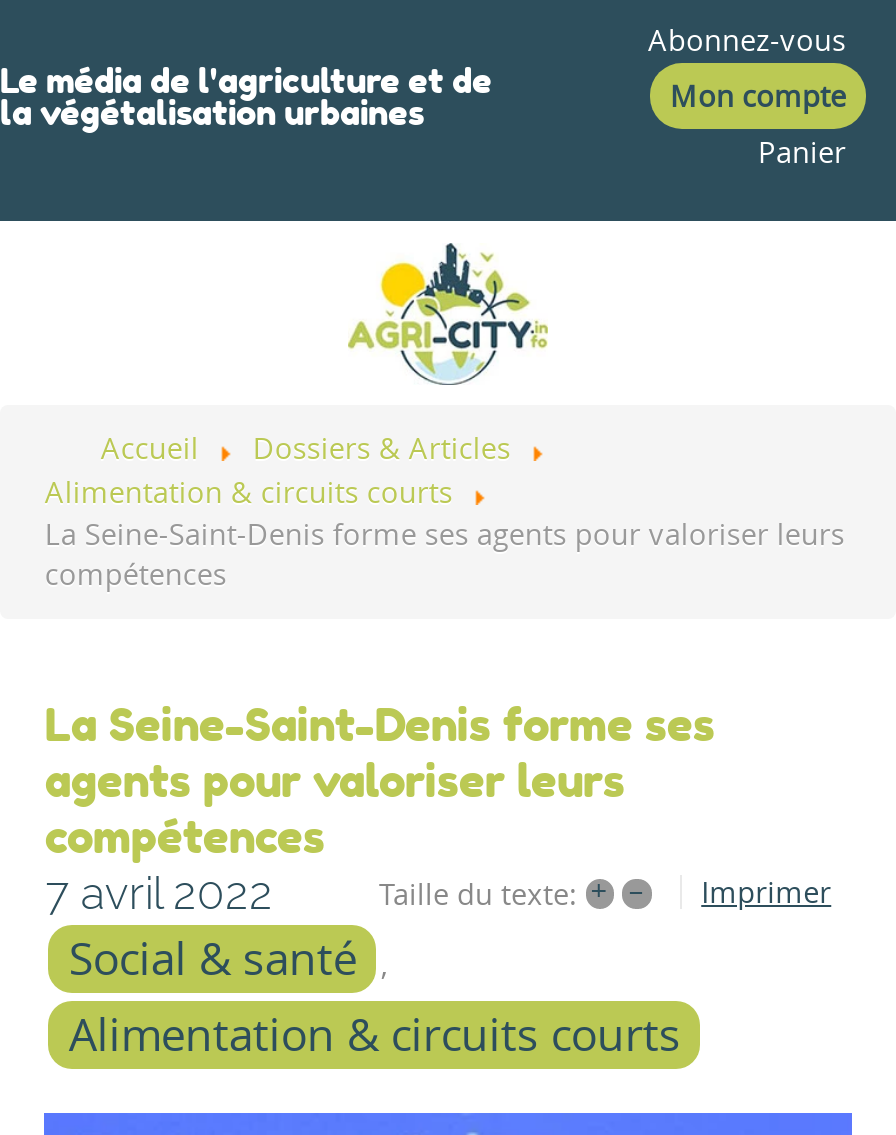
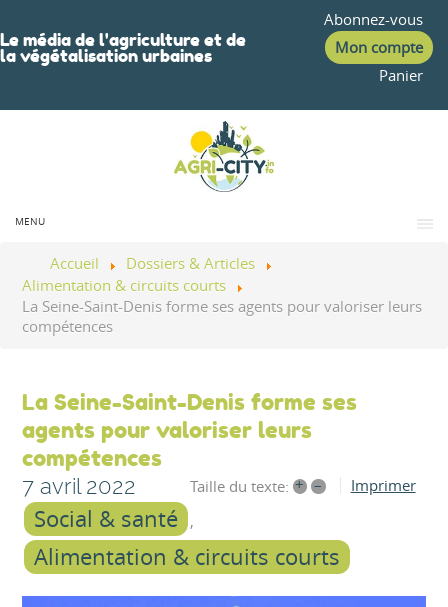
+ MENU
